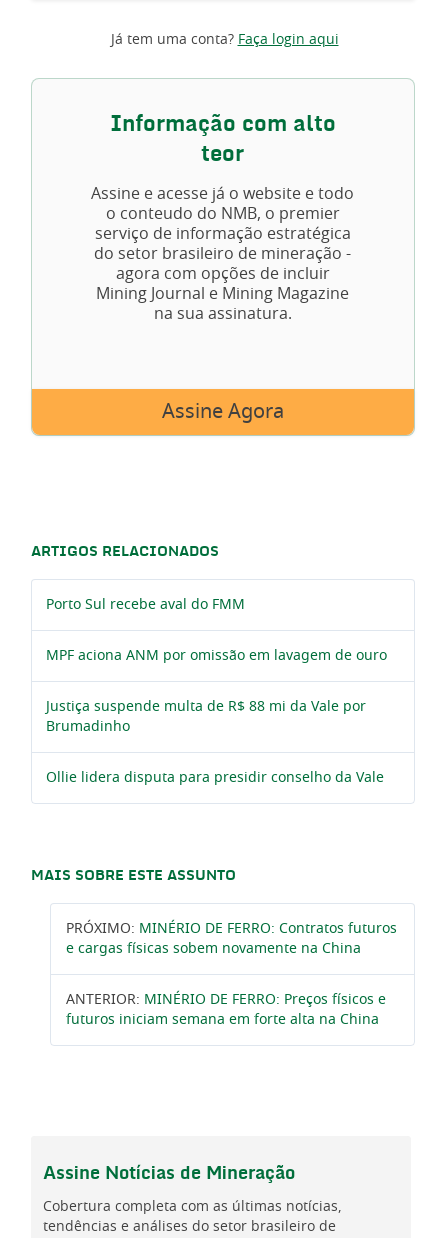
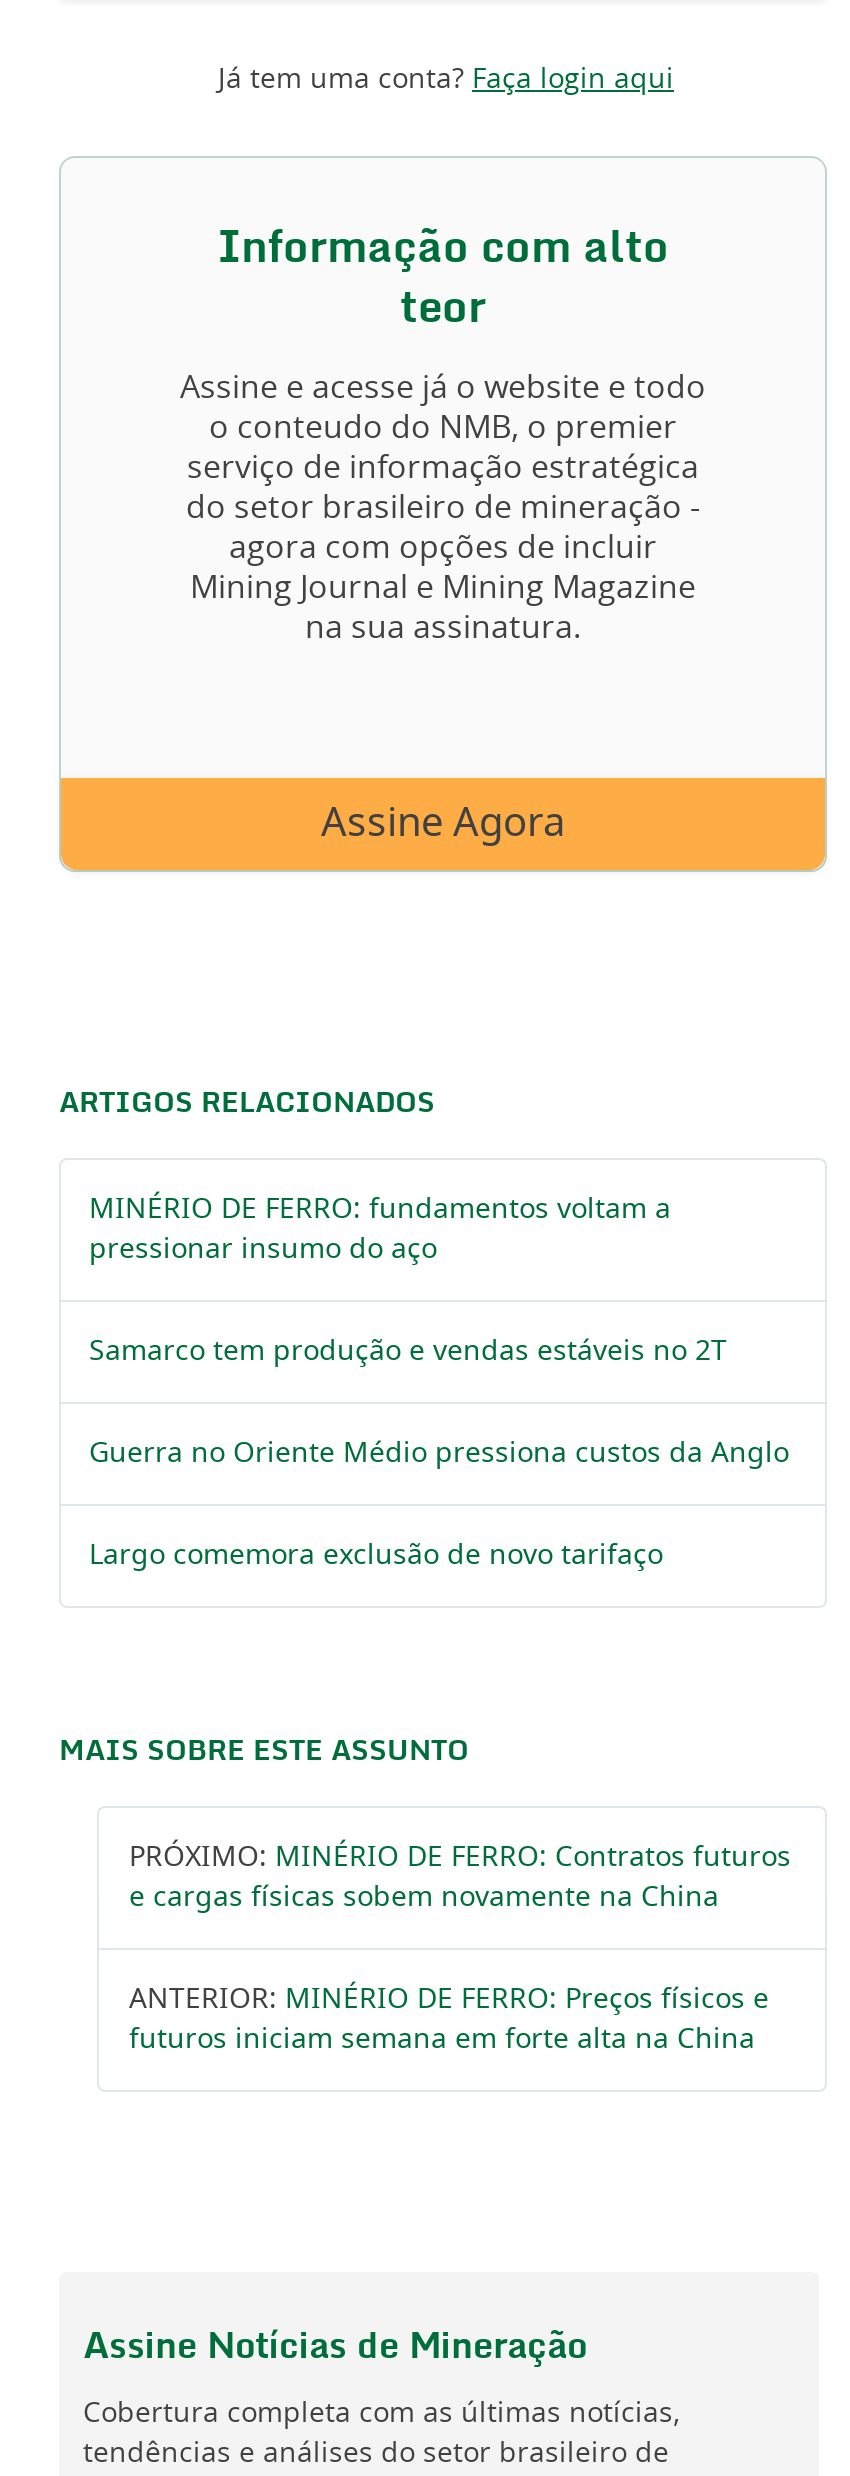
- Porto Sul recebe aval do FMM
+ MINÉRIO DE FERRO: fundamentos voltam a
+ pressionar insumo do aço

- MPF aciona ANM por omissão em lavagem de ouro
+ Samarco tem produção e vendas estáveis no 2T

- Justiça suspende multa de R$ 88 mi da Vale por
- Brumadinho
+ Guerra no Oriente Médio pressiona custos da Anglo

- Ollie lidera disputa para presidir conselho da Vale
+ Largo comemora exclusão de novo tarifaço
